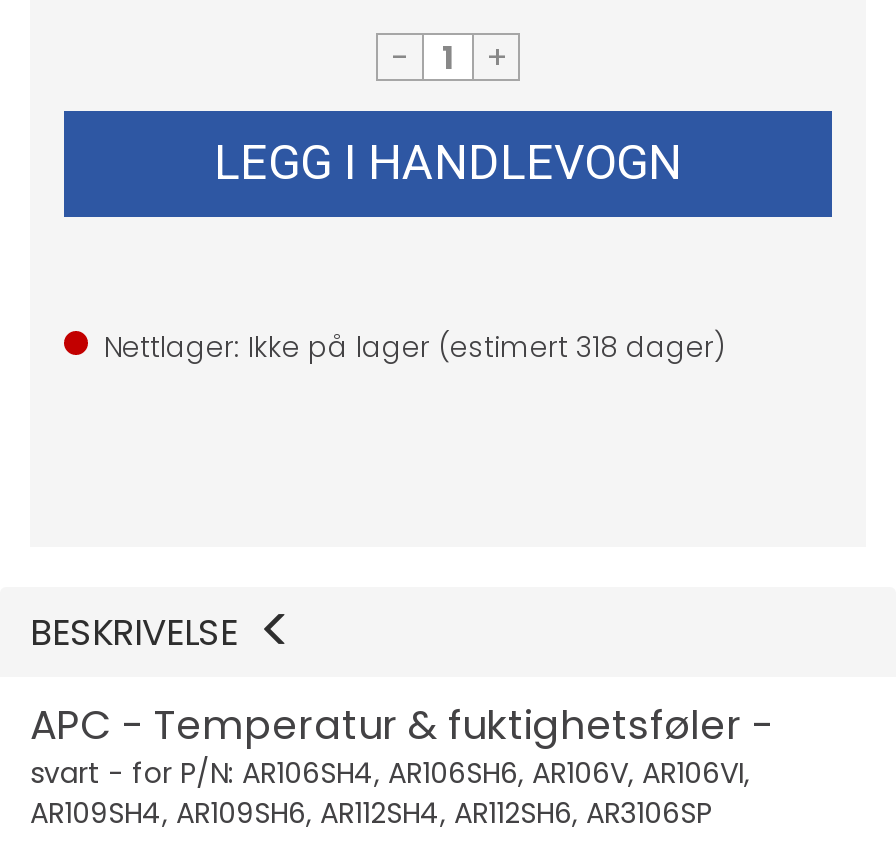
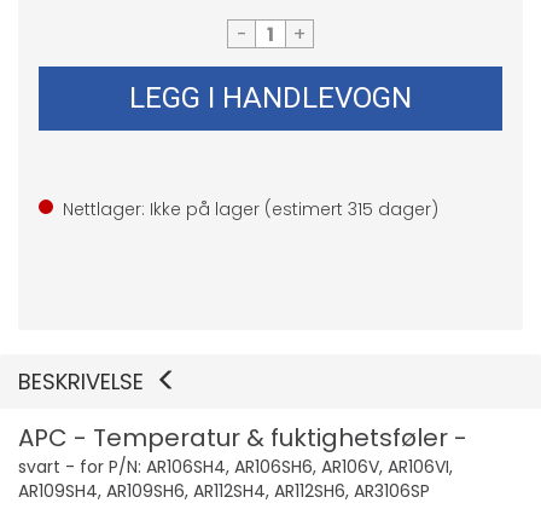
- Nettlager: Ikke på lager (estimert 318 dager)
+ Nettlager: Ikke på lager (estimert 315 dager)
